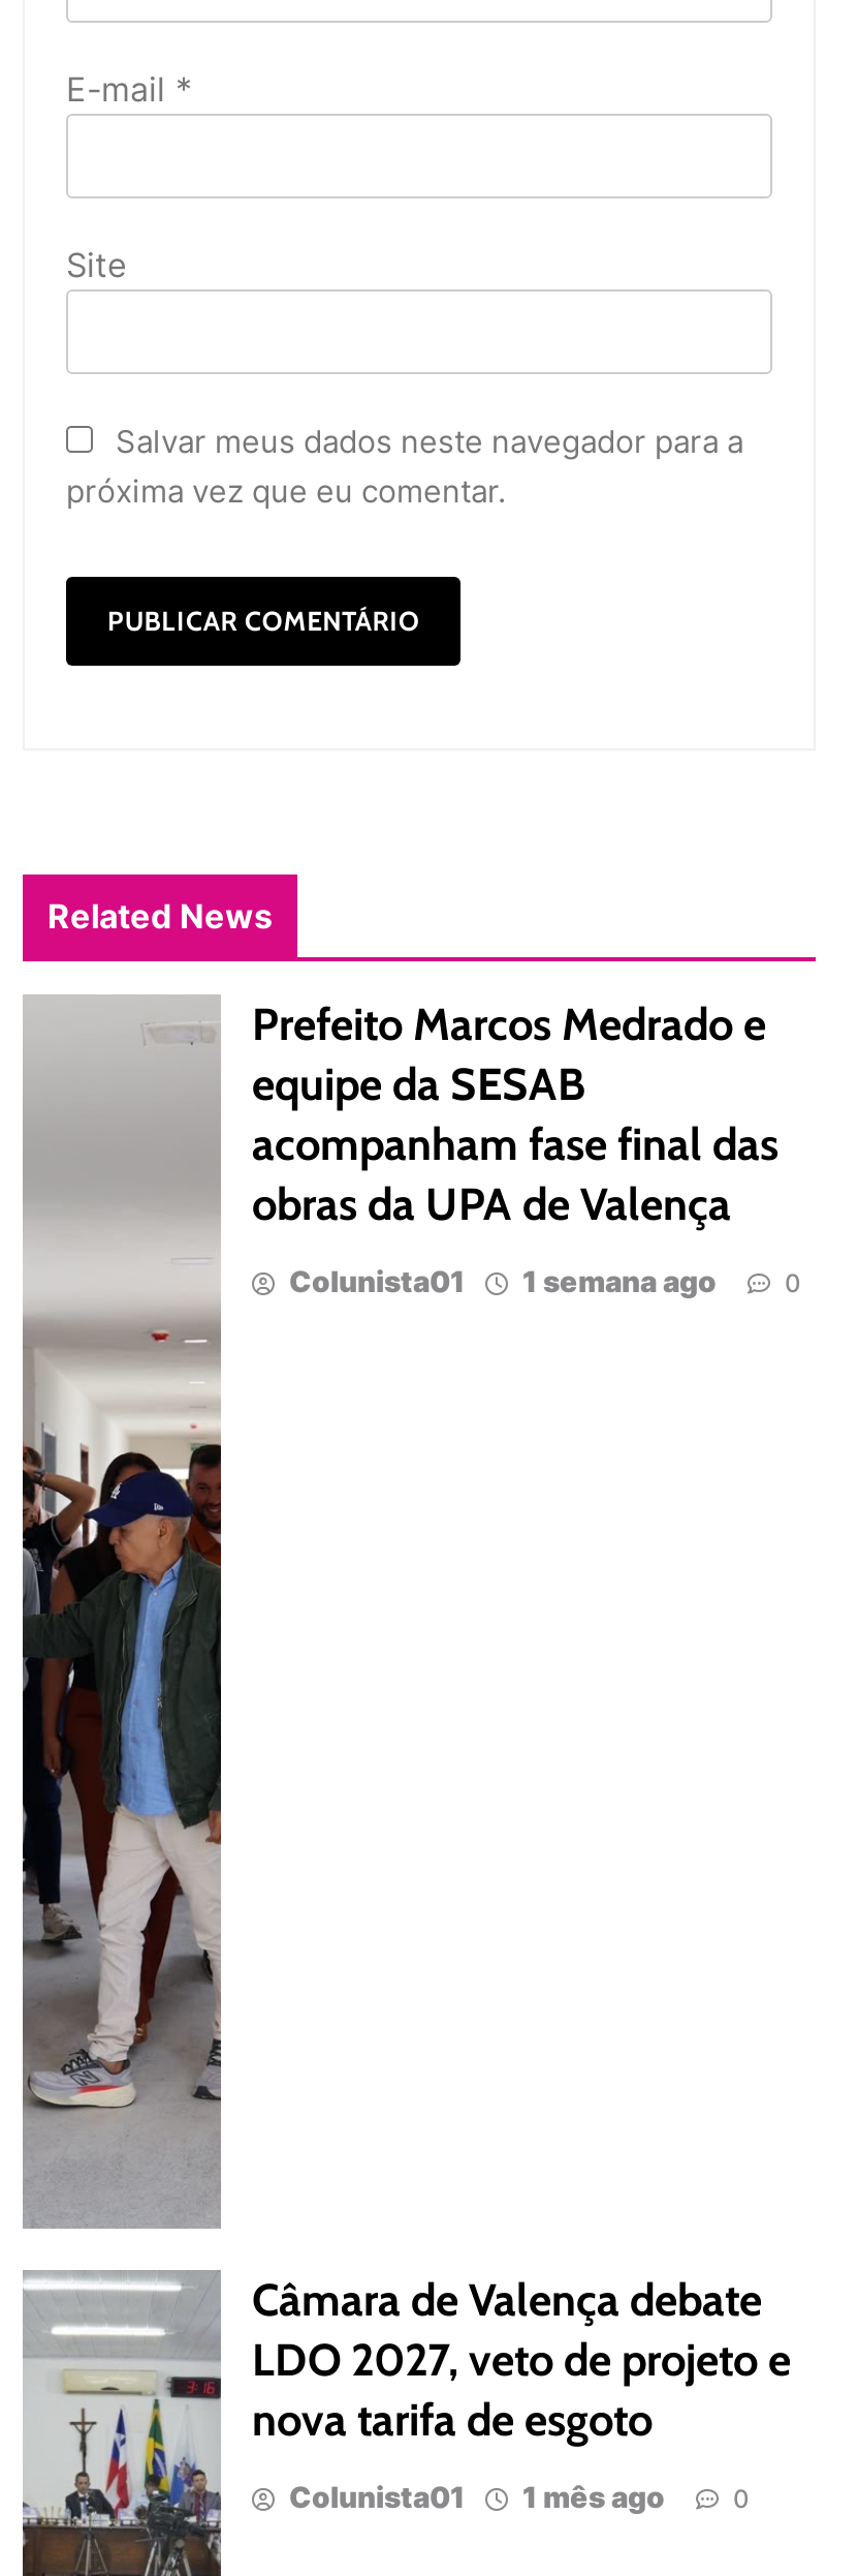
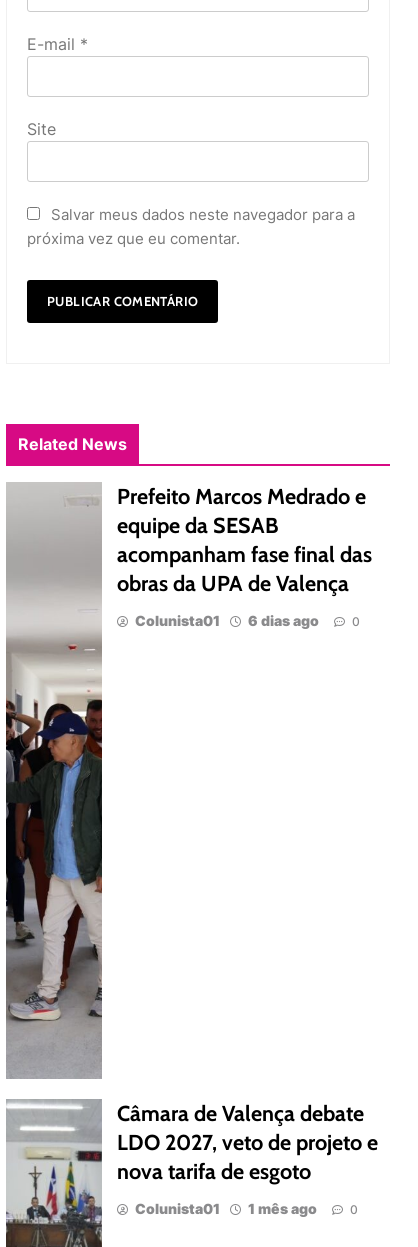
- Colunista01 1 semana ago
+ Colunista01 6 dias ago
